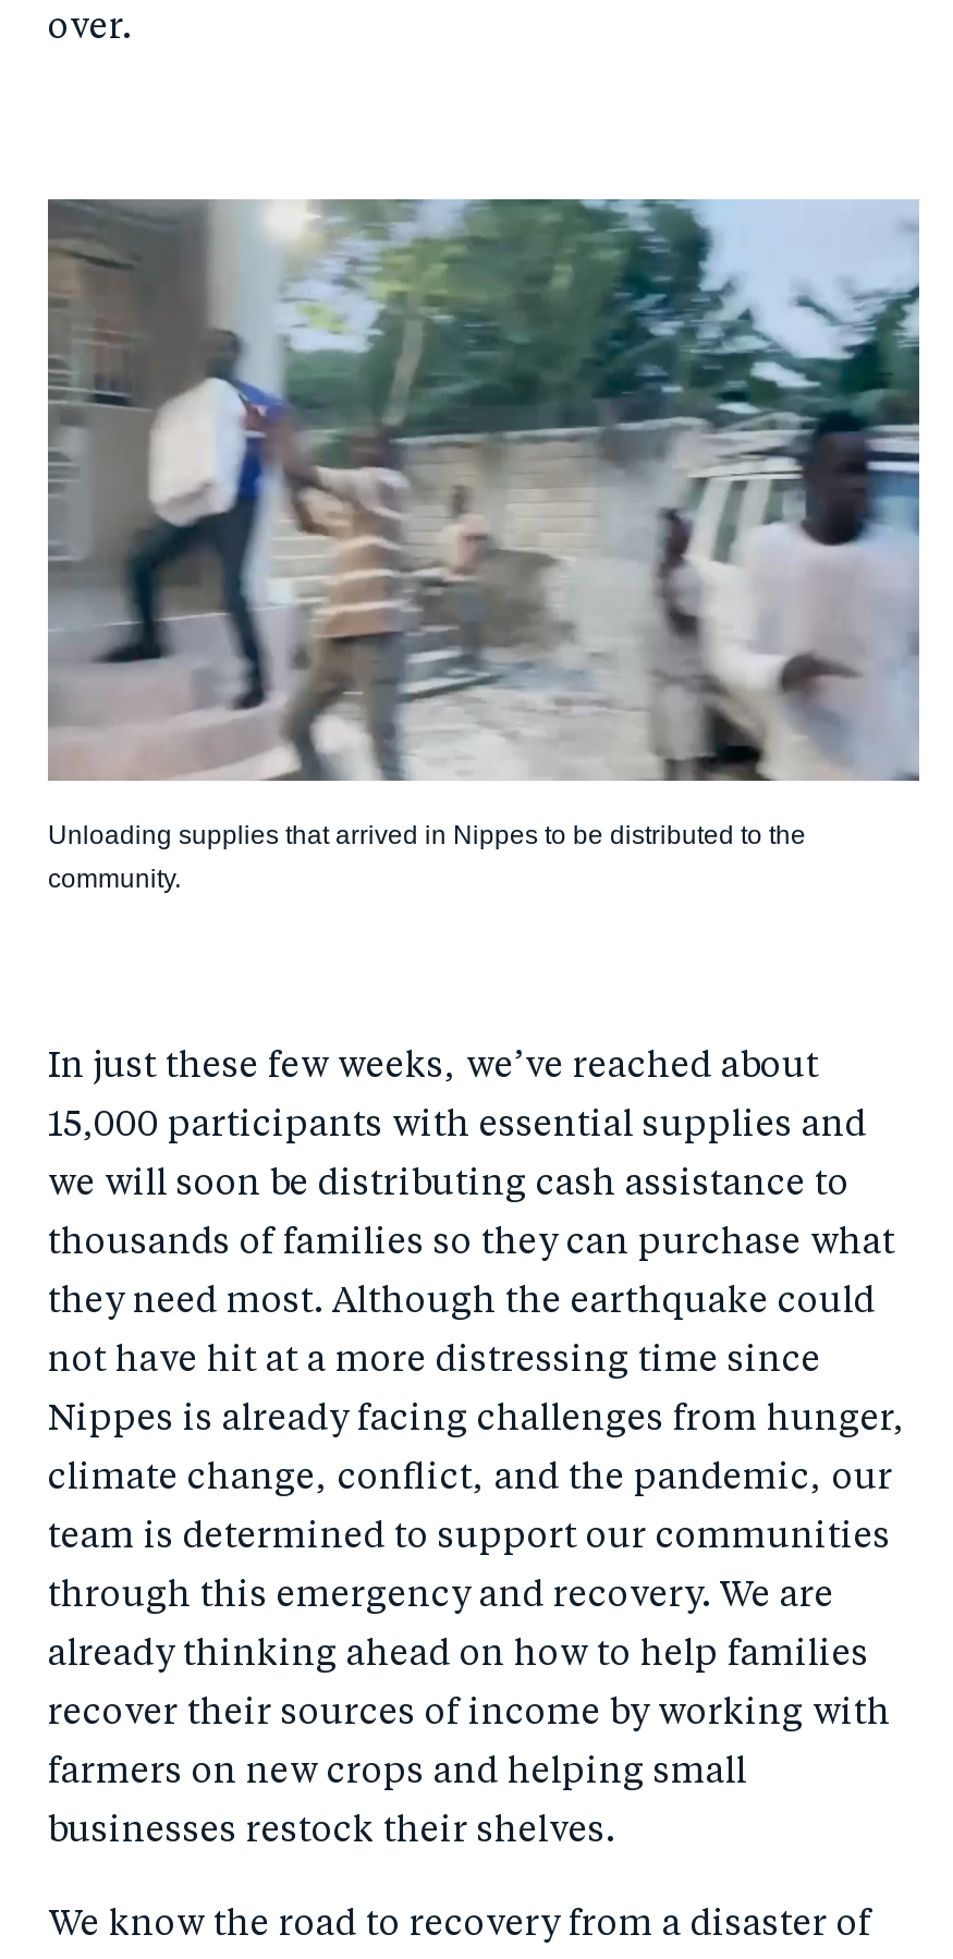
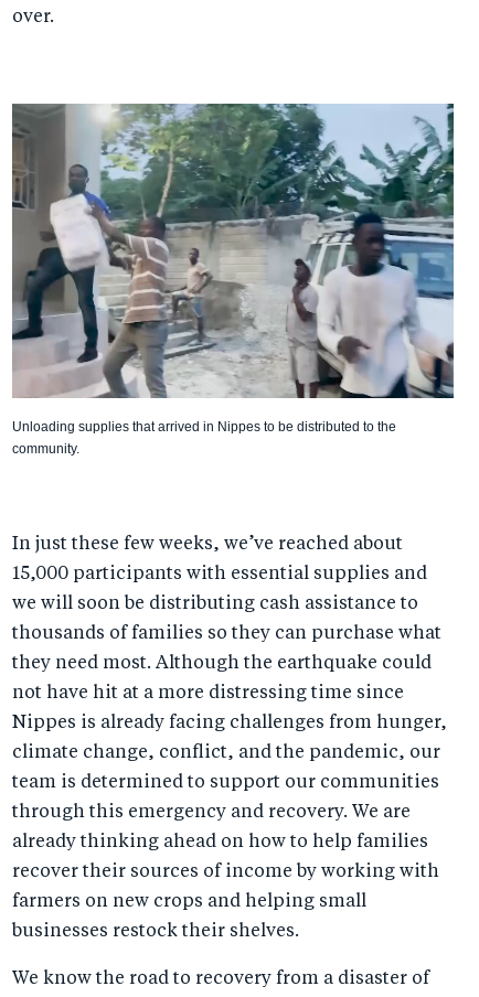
- [image]
+ [image]
